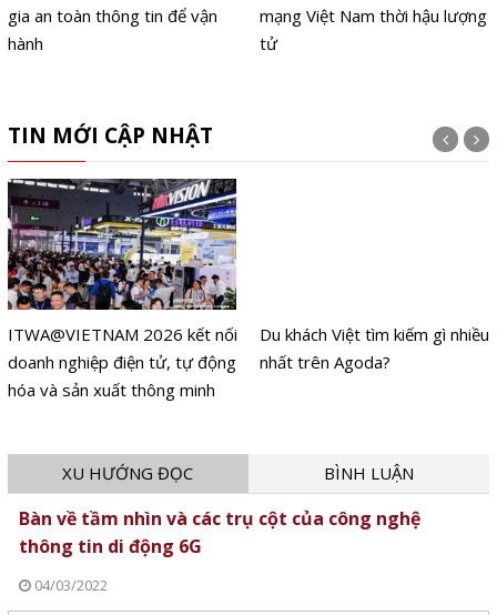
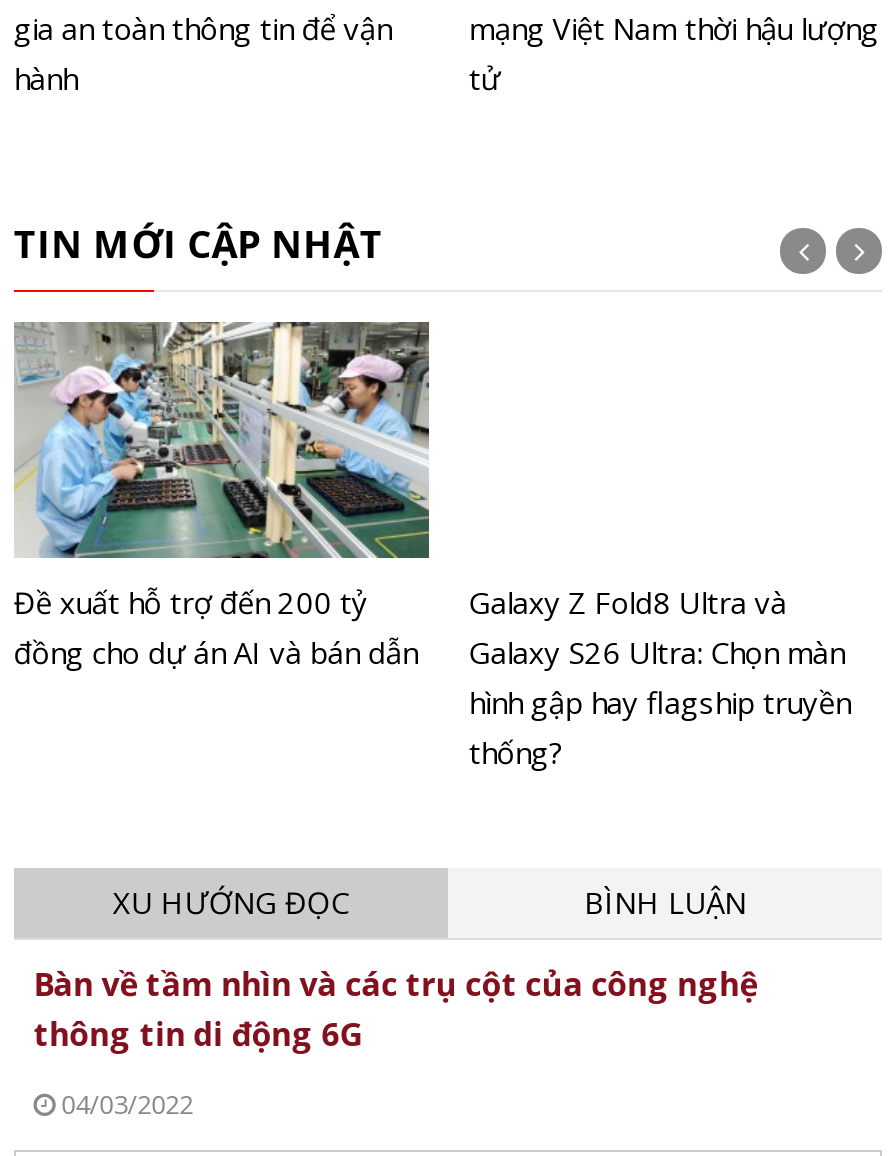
- [image]
- ITWA@VIETNAM 2026 kết nối
- doanh nghiệp điện tử, tự động
- hóa và sản xuất thông minh
+ [image]
+ Đề xuất hỗ trợ đến 200 tỷ
+ đồng cho dự án AI và bán dẫn

- Du khách Việt tìm kiếm gì nhiều
- nhất trên Agoda?
+ Galaxy Z Fold8 Ultra và
+ Galaxy S26 Ultra: Chọn màn
+ hình gập hay flagship truyền
+ thống?
